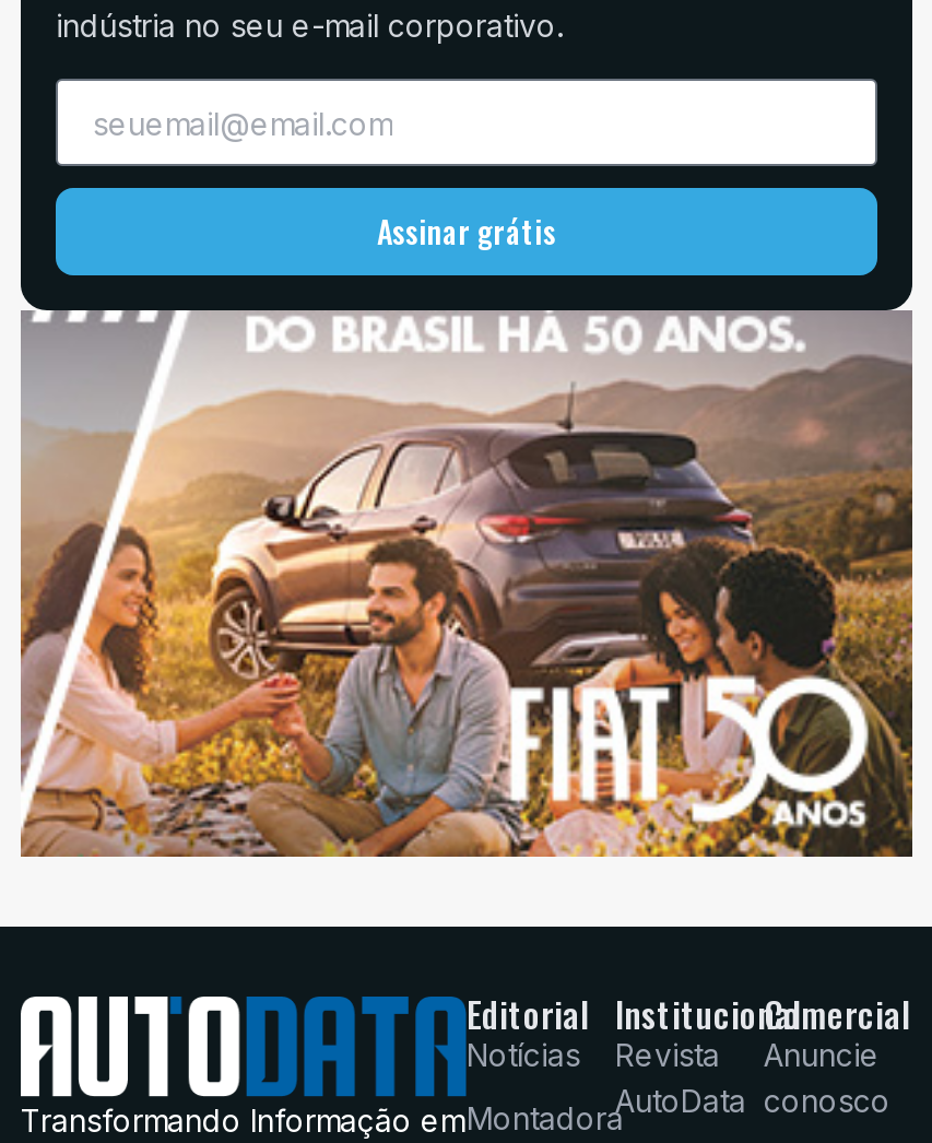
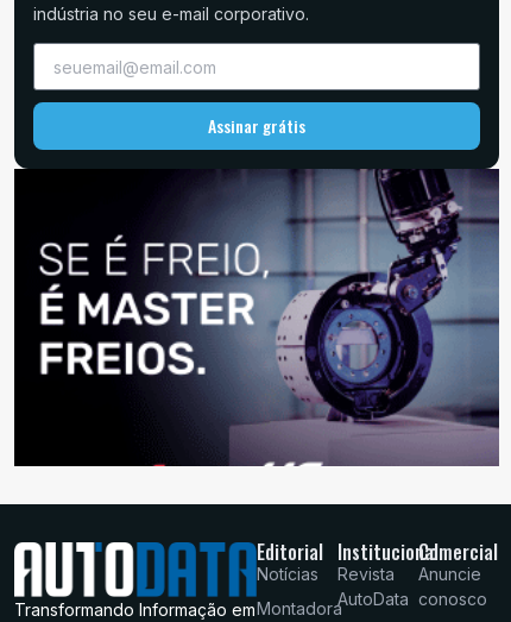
- [image]
+ [image]
